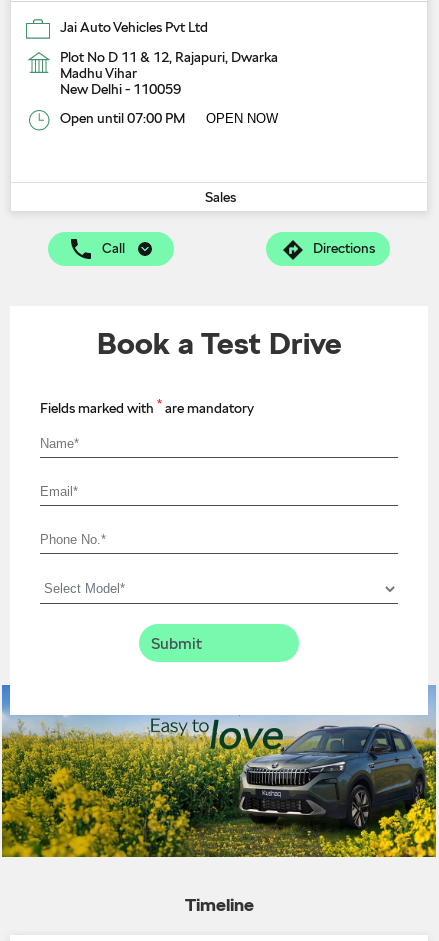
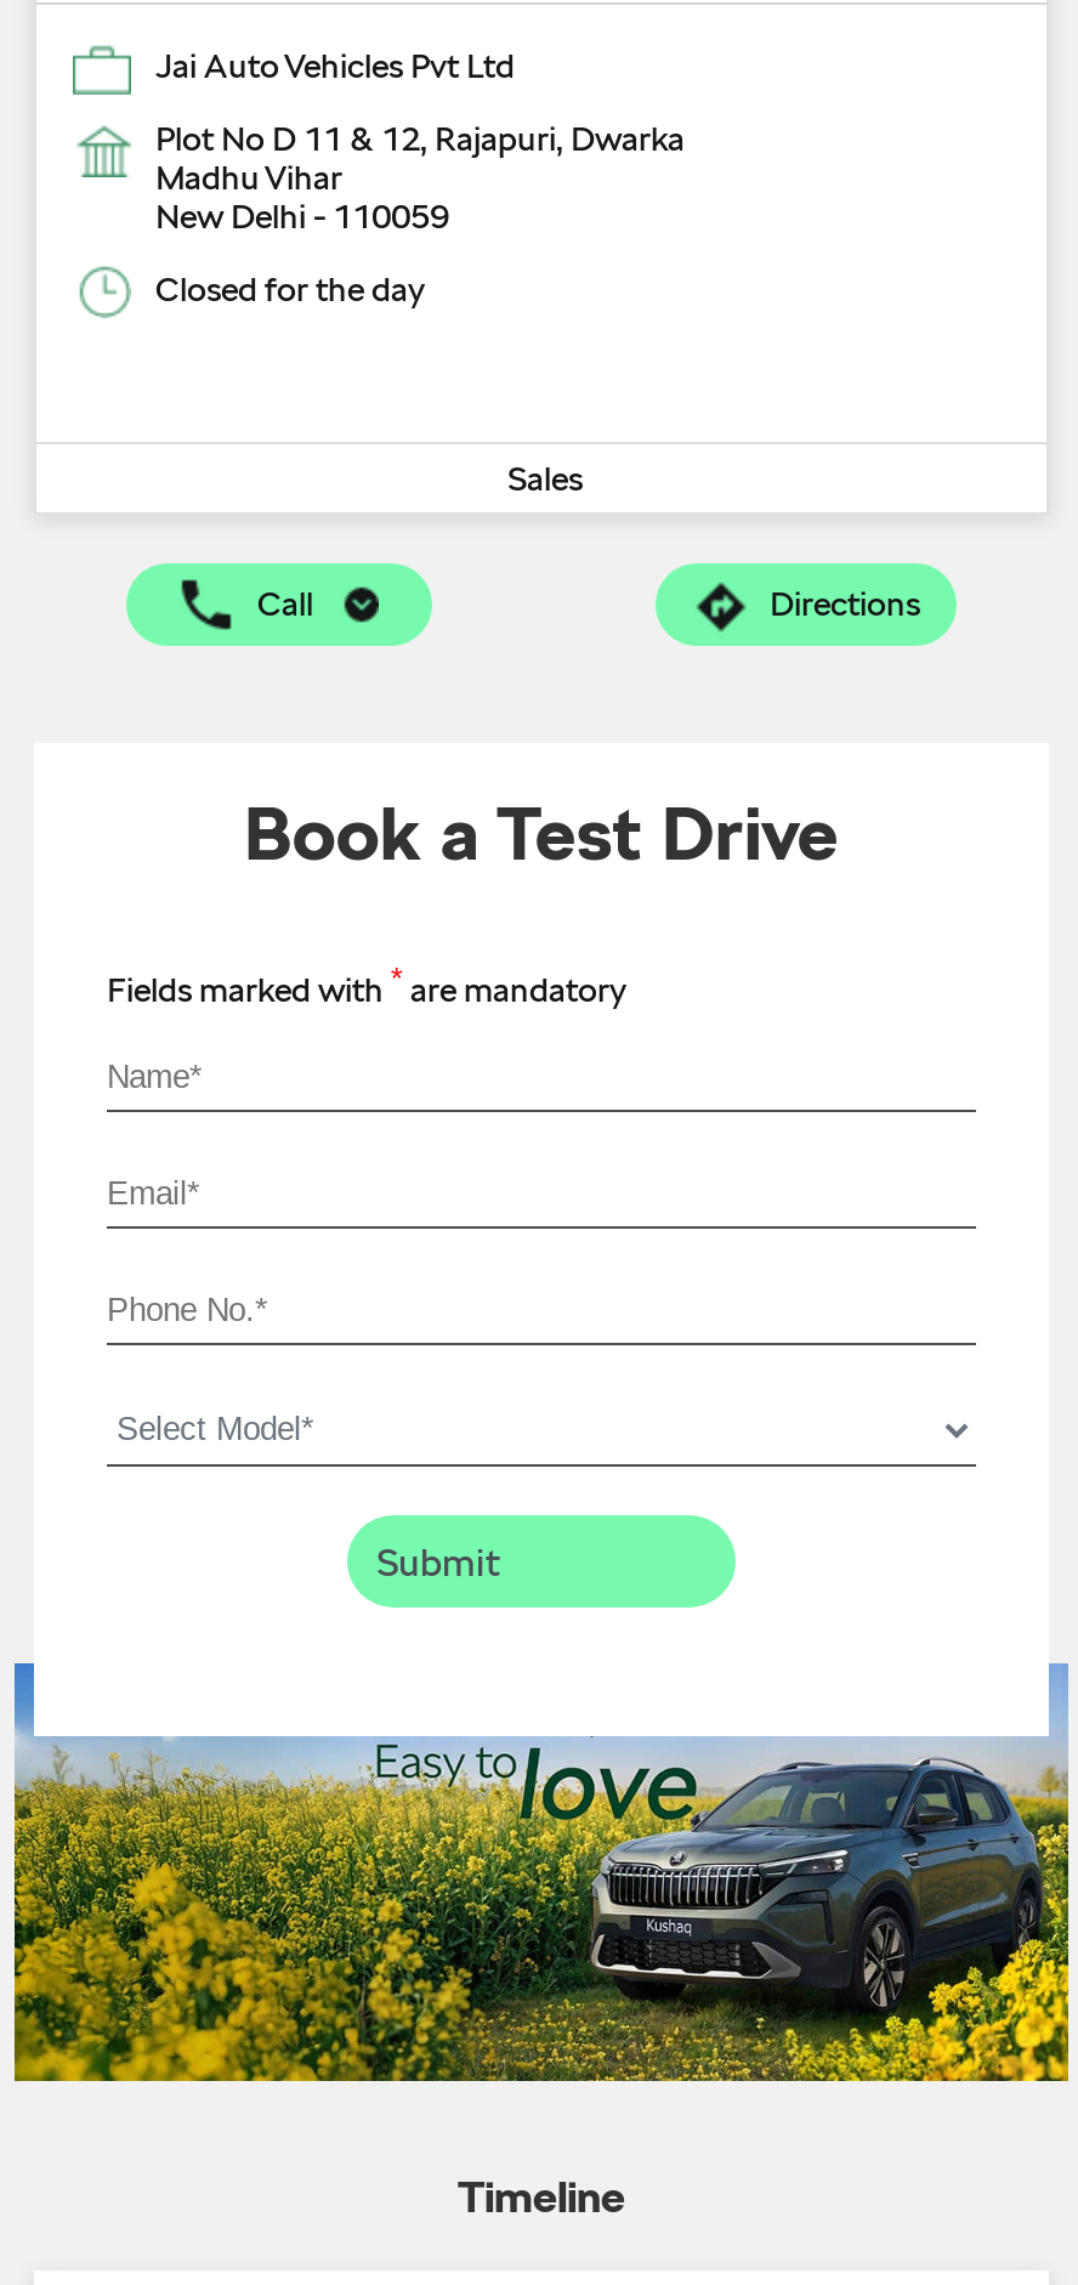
- Open until 07:00 PM
- OPEN NOW
+ Closed for the day
